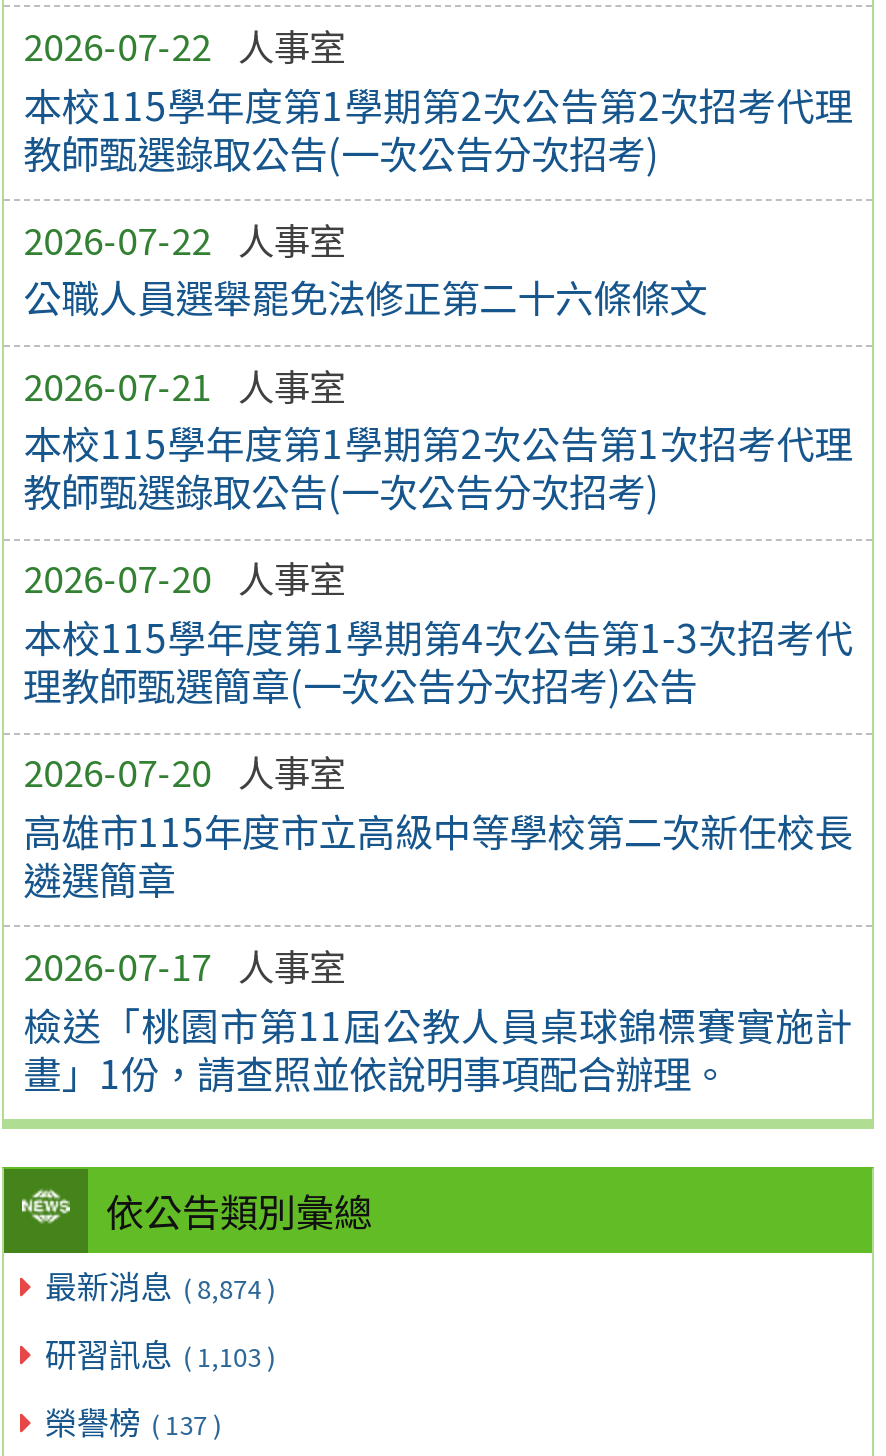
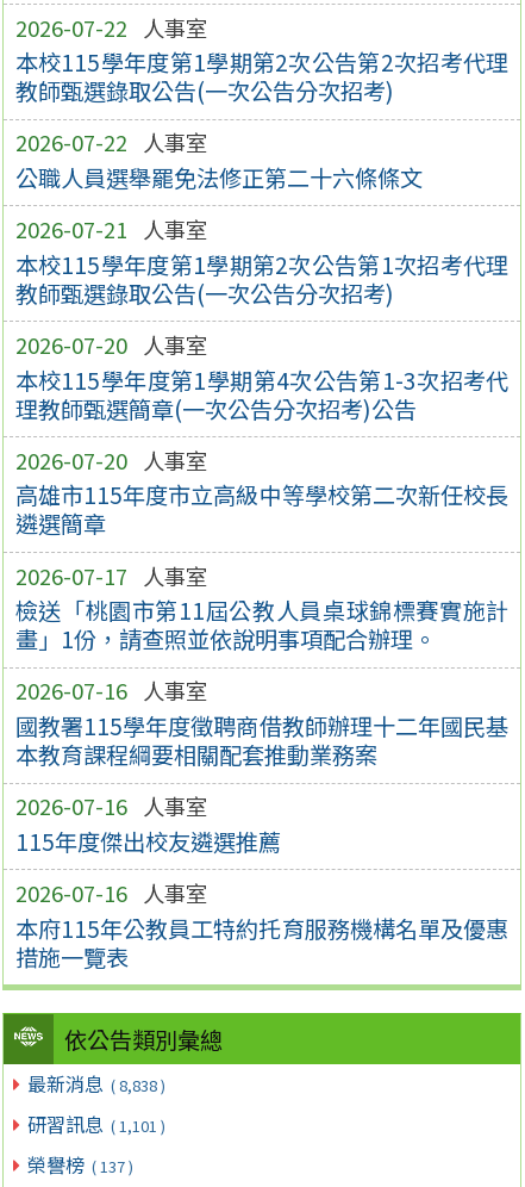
+ 2026-07-16 人事室
+ 國教署115學年度徵聘商借教師辦理十二年國民基
+ 本教育課程綱要相關配套推動業務案
+ 2026-07-16 人事室
+ 115年度傑出校友遴選推薦
+ 2026-07-16 人事室
+ 本府115年公教員工特約托育服務機構名單及優惠
+ 措施一覽表

- 最新消息 ( 8,874 )
+ 最新消息 ( 8,838 )

- 研習訊息 ( 1,103 )
+ 研習訊息 ( 1,101 )
